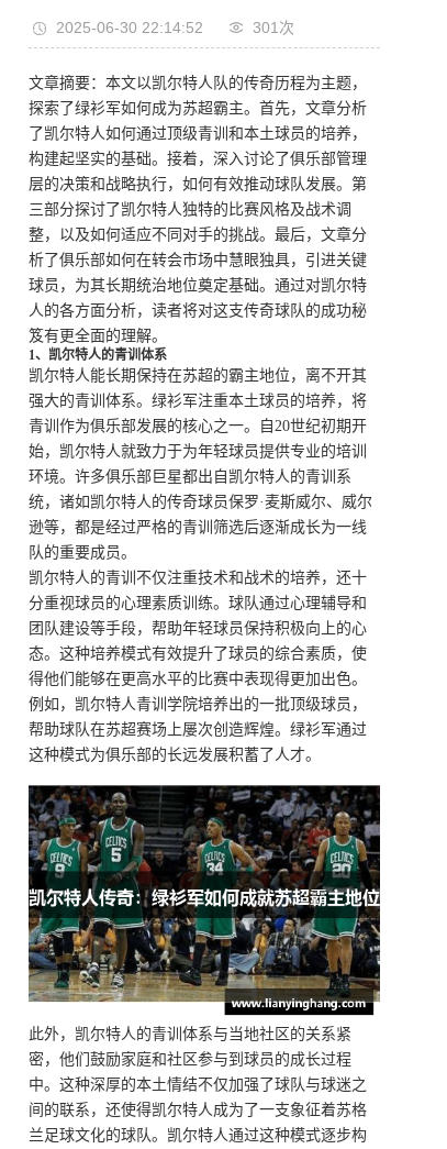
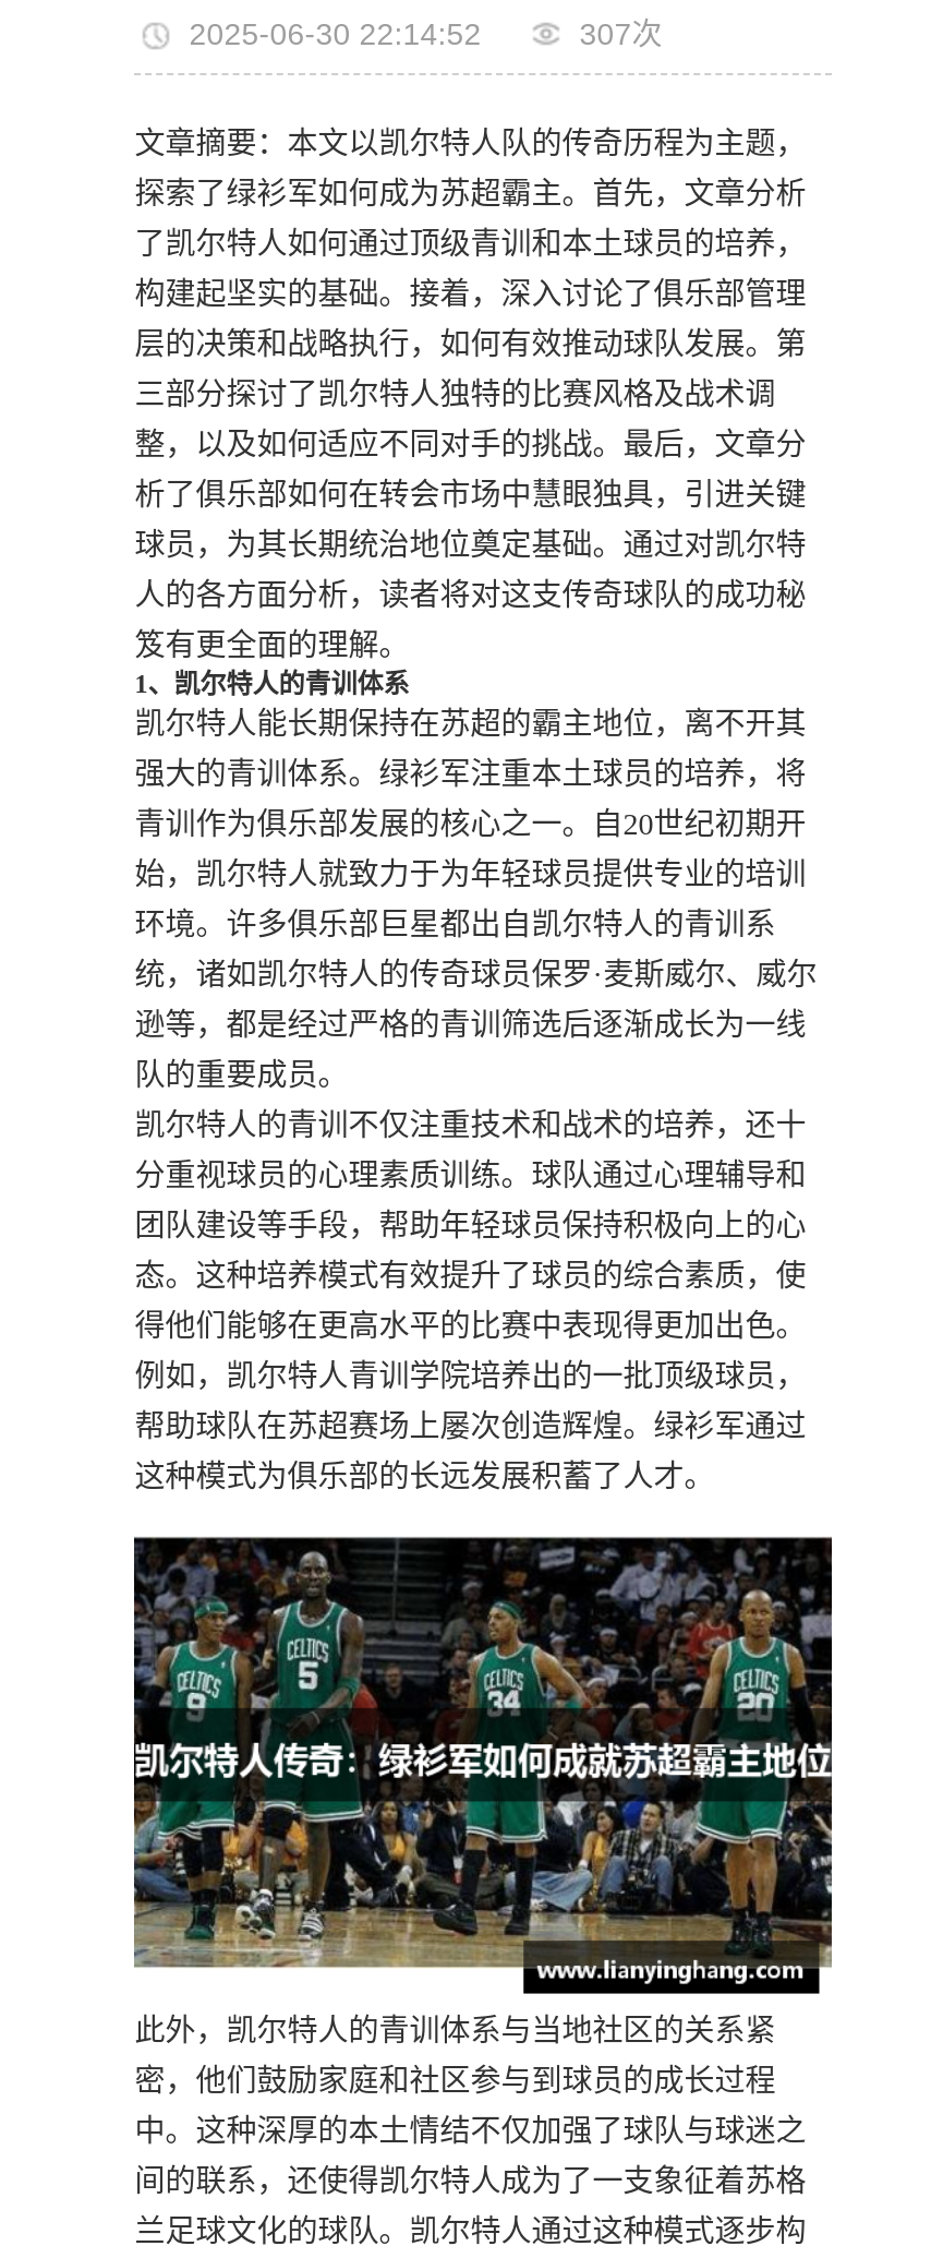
- 301次
+ 307次
